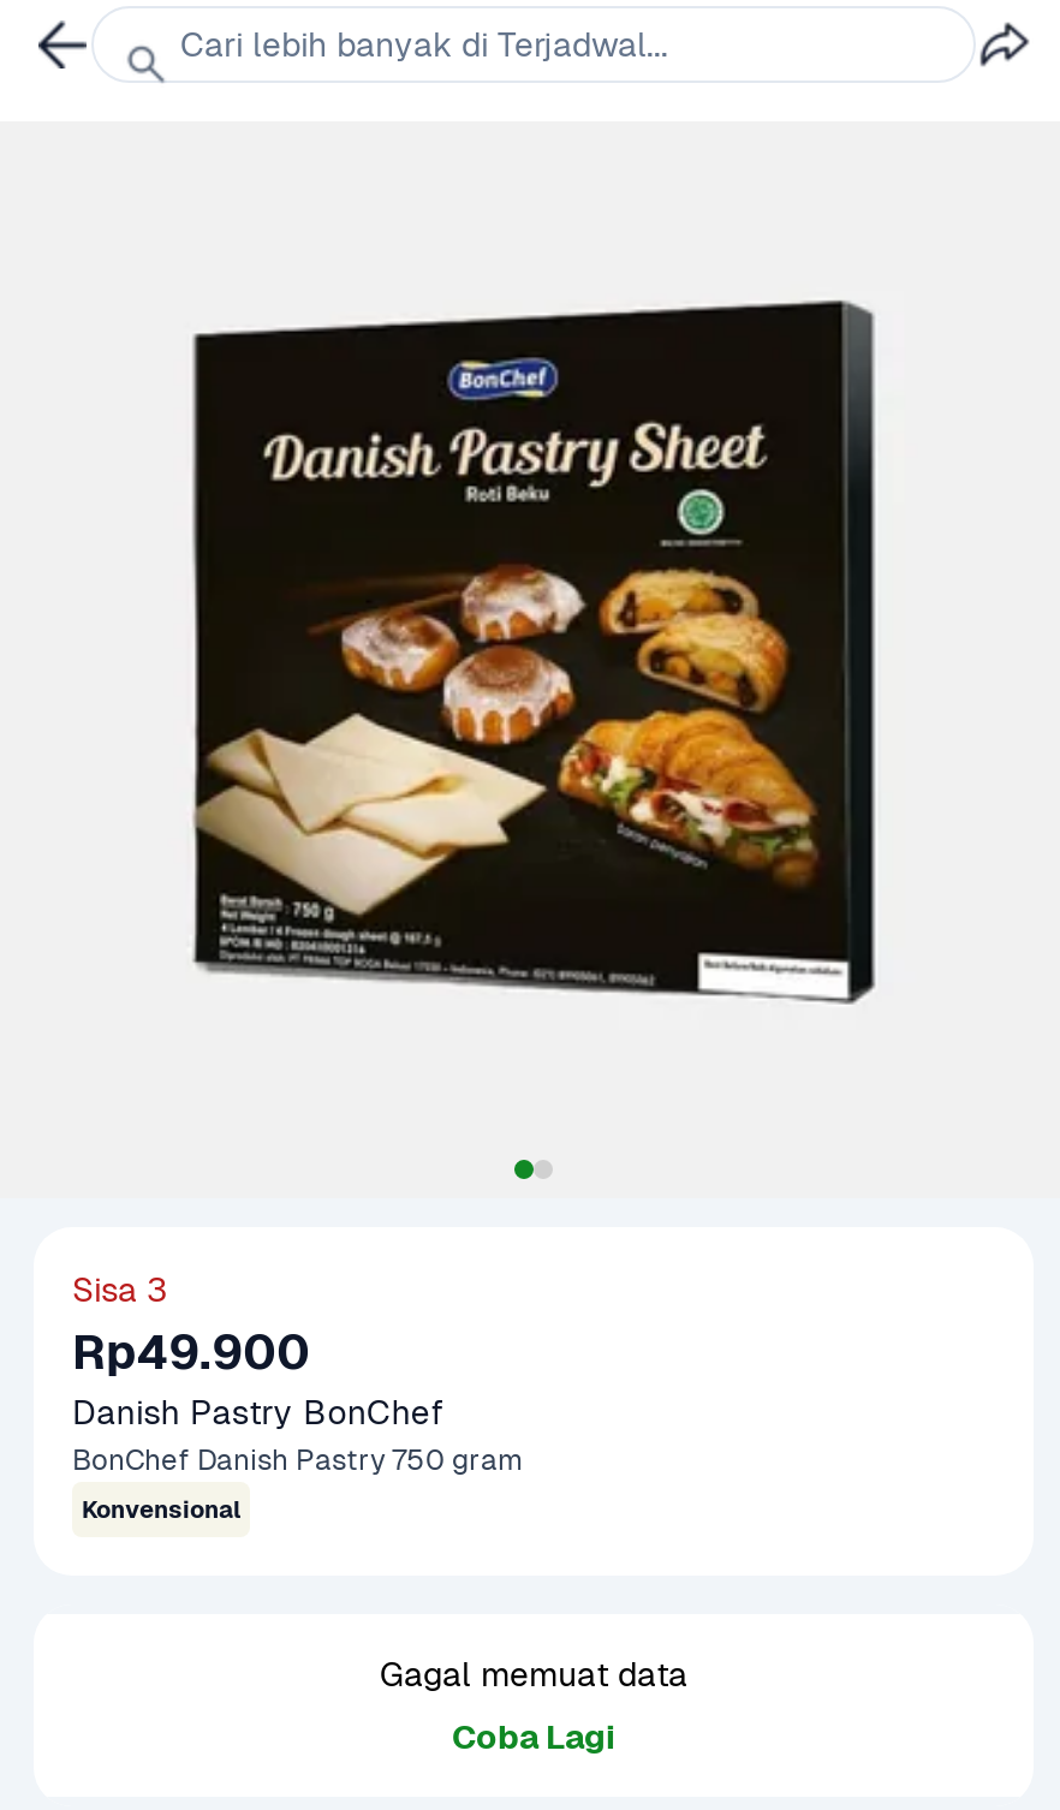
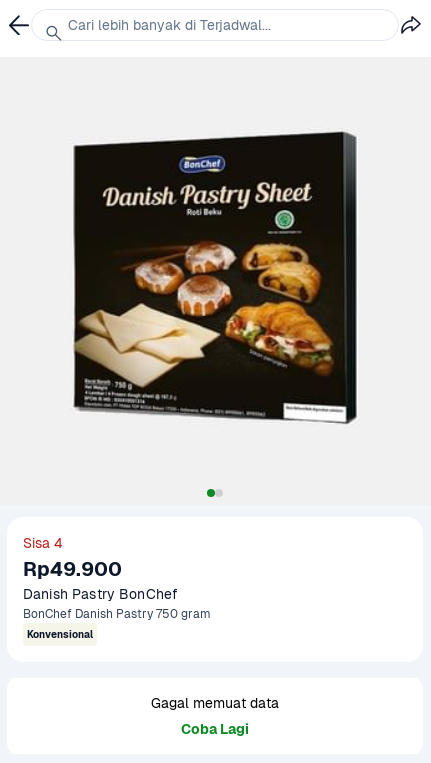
- Sisa 3
+ Sisa 4
